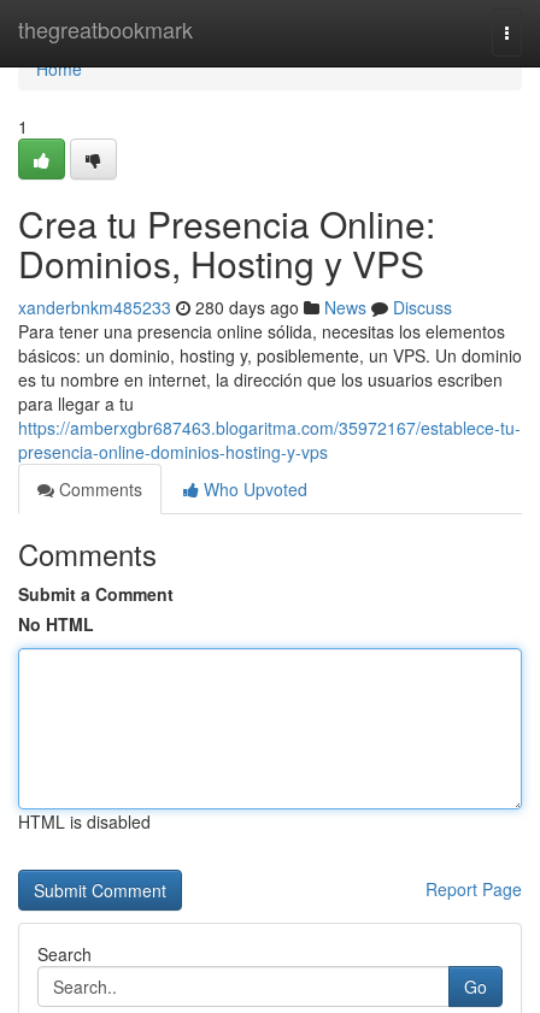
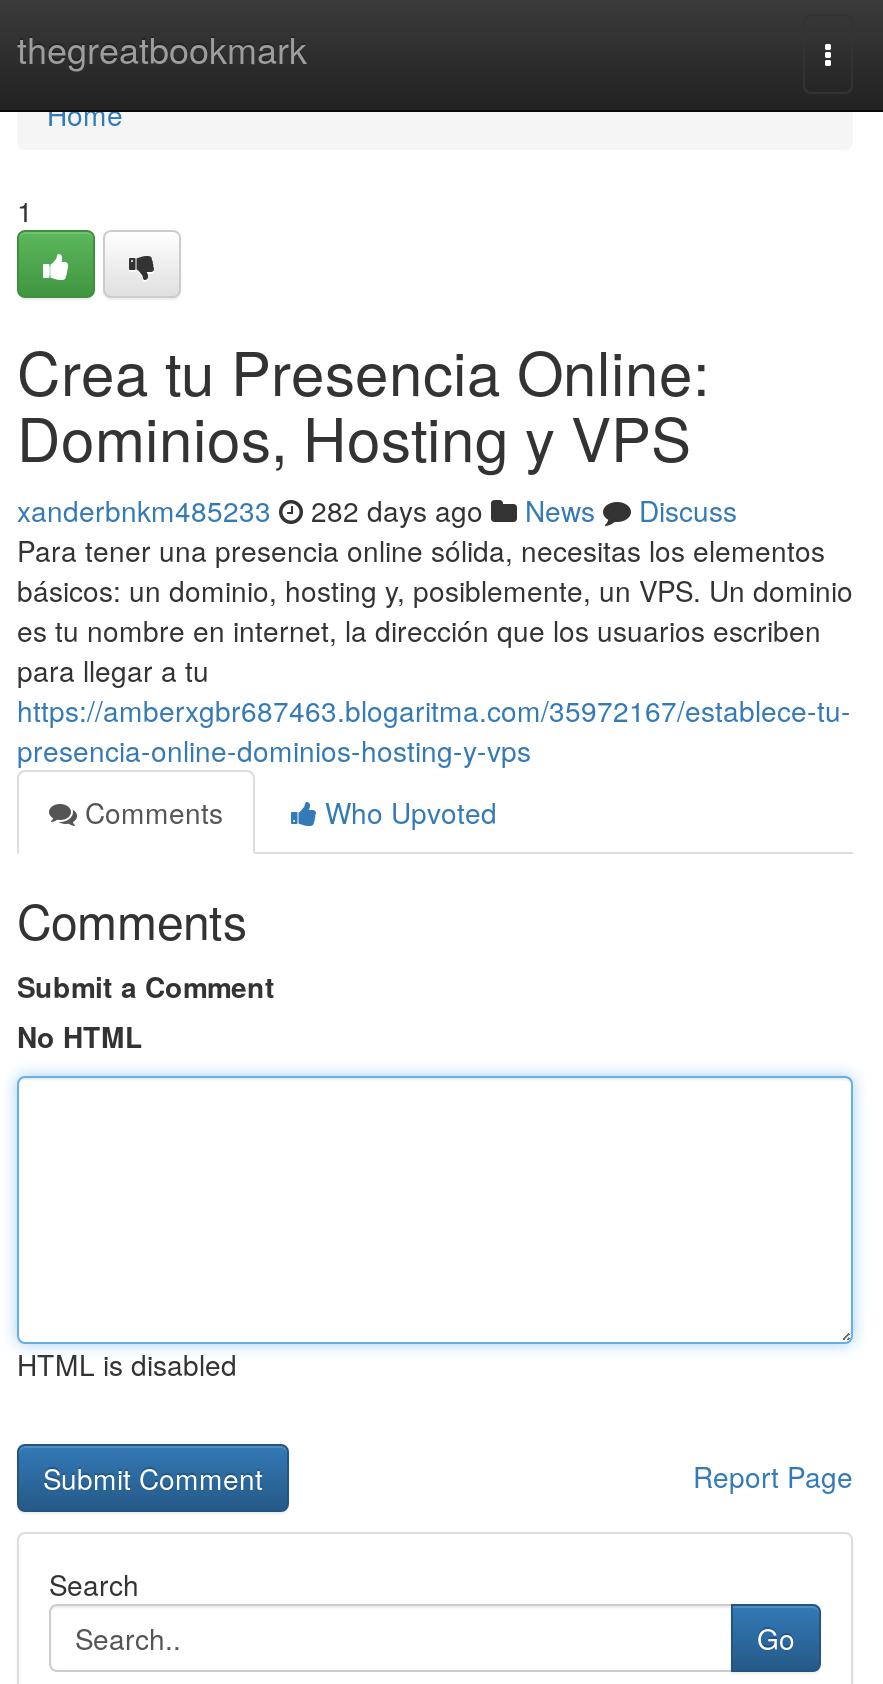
- xanderbnkm485233 280 days ago News Discuss
+ xanderbnkm485233 282 days ago News Discuss
